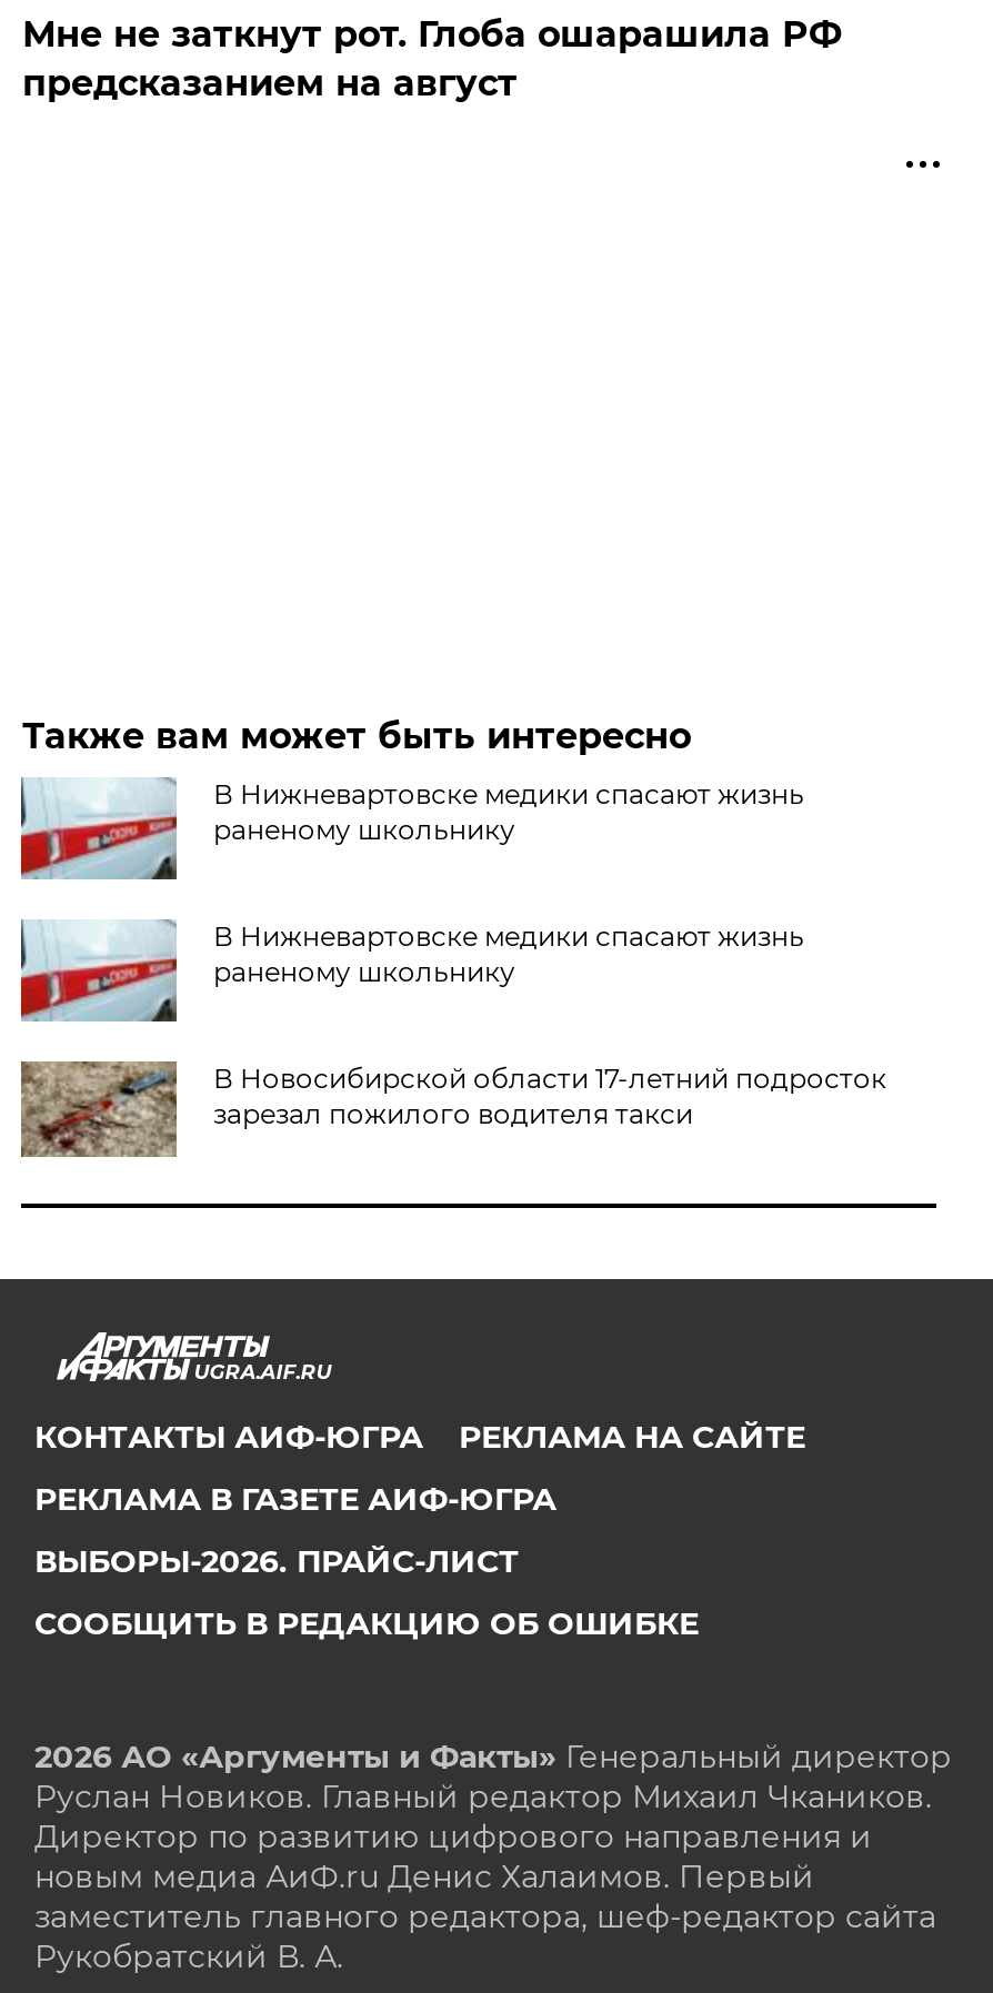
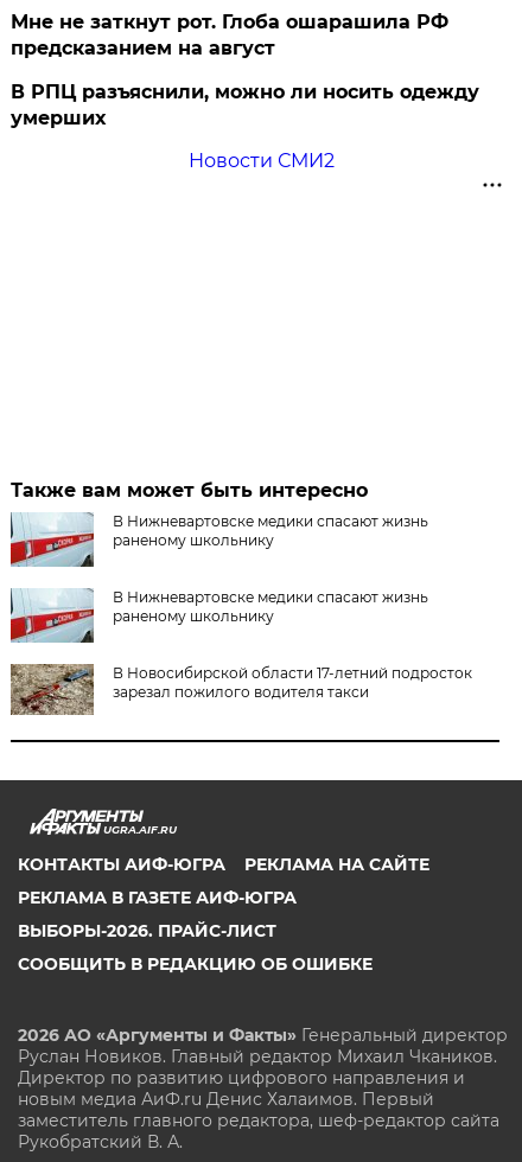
+ В РПЦ разъяснили, можно ли носить одежду
+ умерших
+ Новости СМИ2
